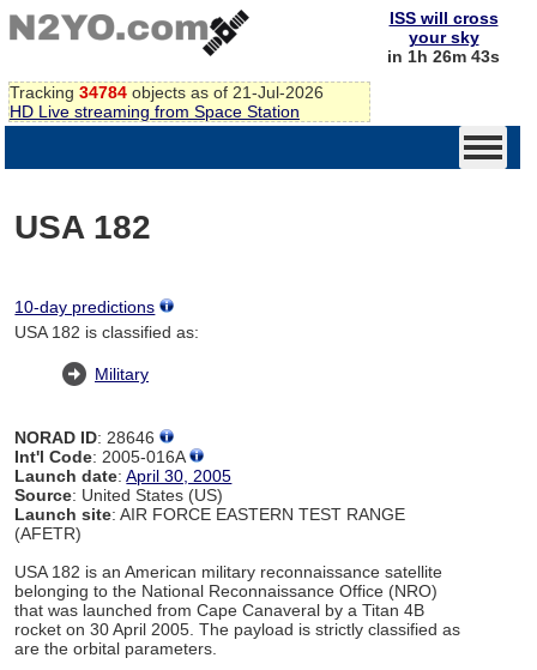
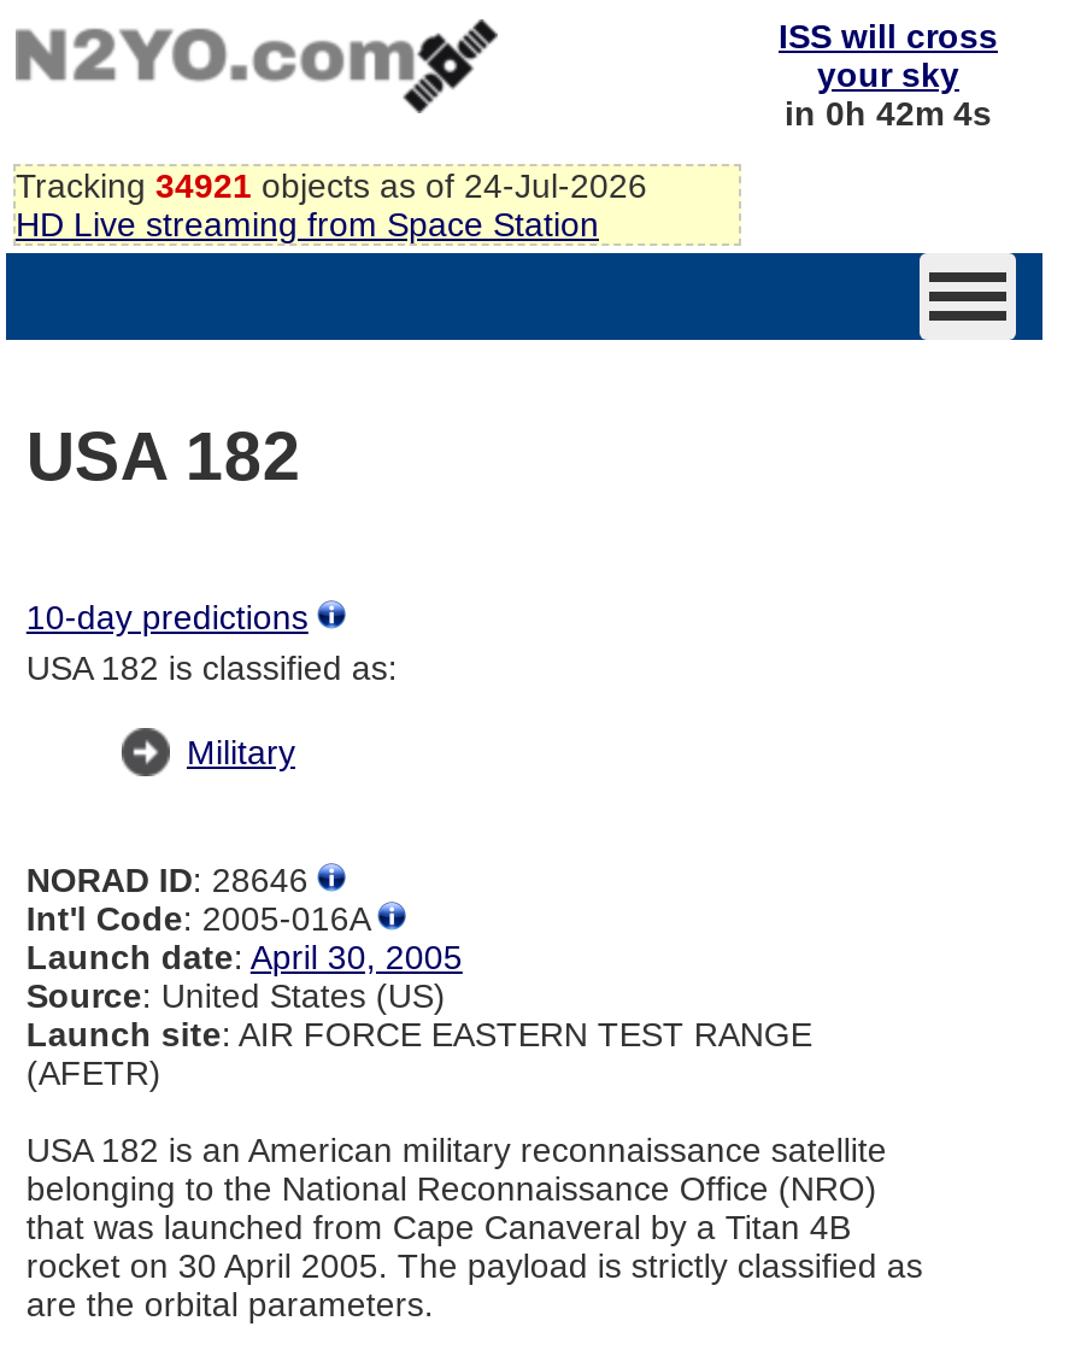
- in 1h 26m 43s
+ in 0h 42m 4s

- Tracking 34784 objects as of 21-Jul-2026
+ Tracking 34921 objects as of 24-Jul-2026
